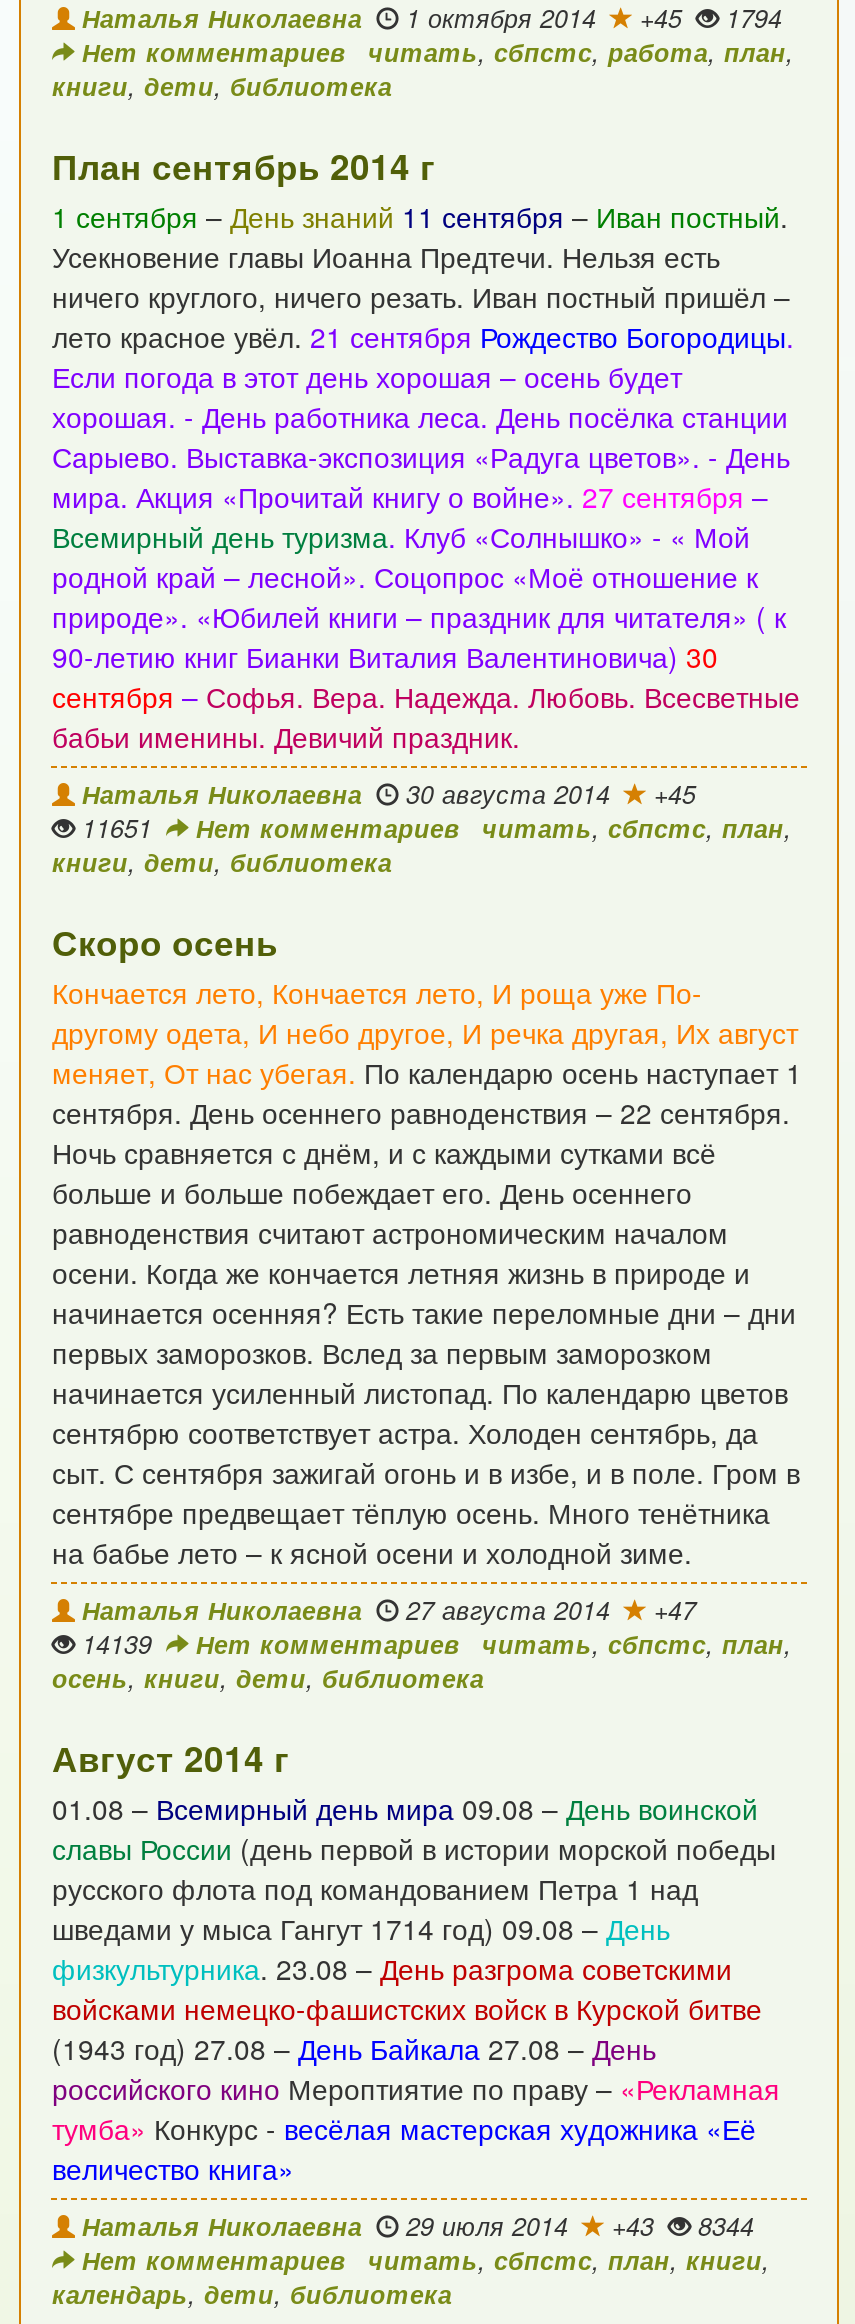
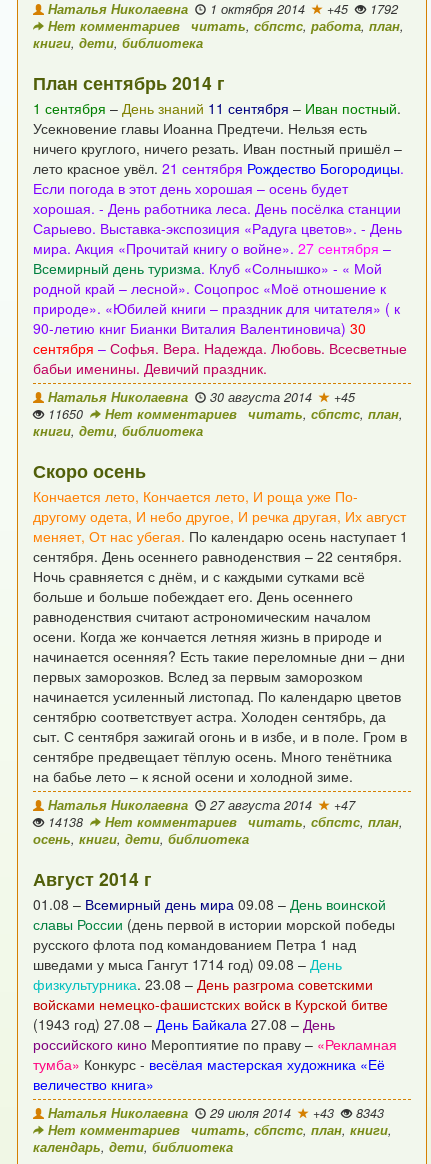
- Наталья Николаевна 1 октября 2014 +45 1794
+ Наталья Николаевна 1 октября 2014 +45 1792

- 11651 Нет комментариев читать, сбпстс, план,
+ 11650 Нет комментариев читать, сбпстс, план,

- 14139 Нет комментариев читать, сбпстс, план,
+ 14138 Нет комментариев читать, сбпстс, план,

- Наталья Николаевна 29 июля 2014 +43 8344
+ Наталья Николаевна 29 июля 2014 +43 8343
